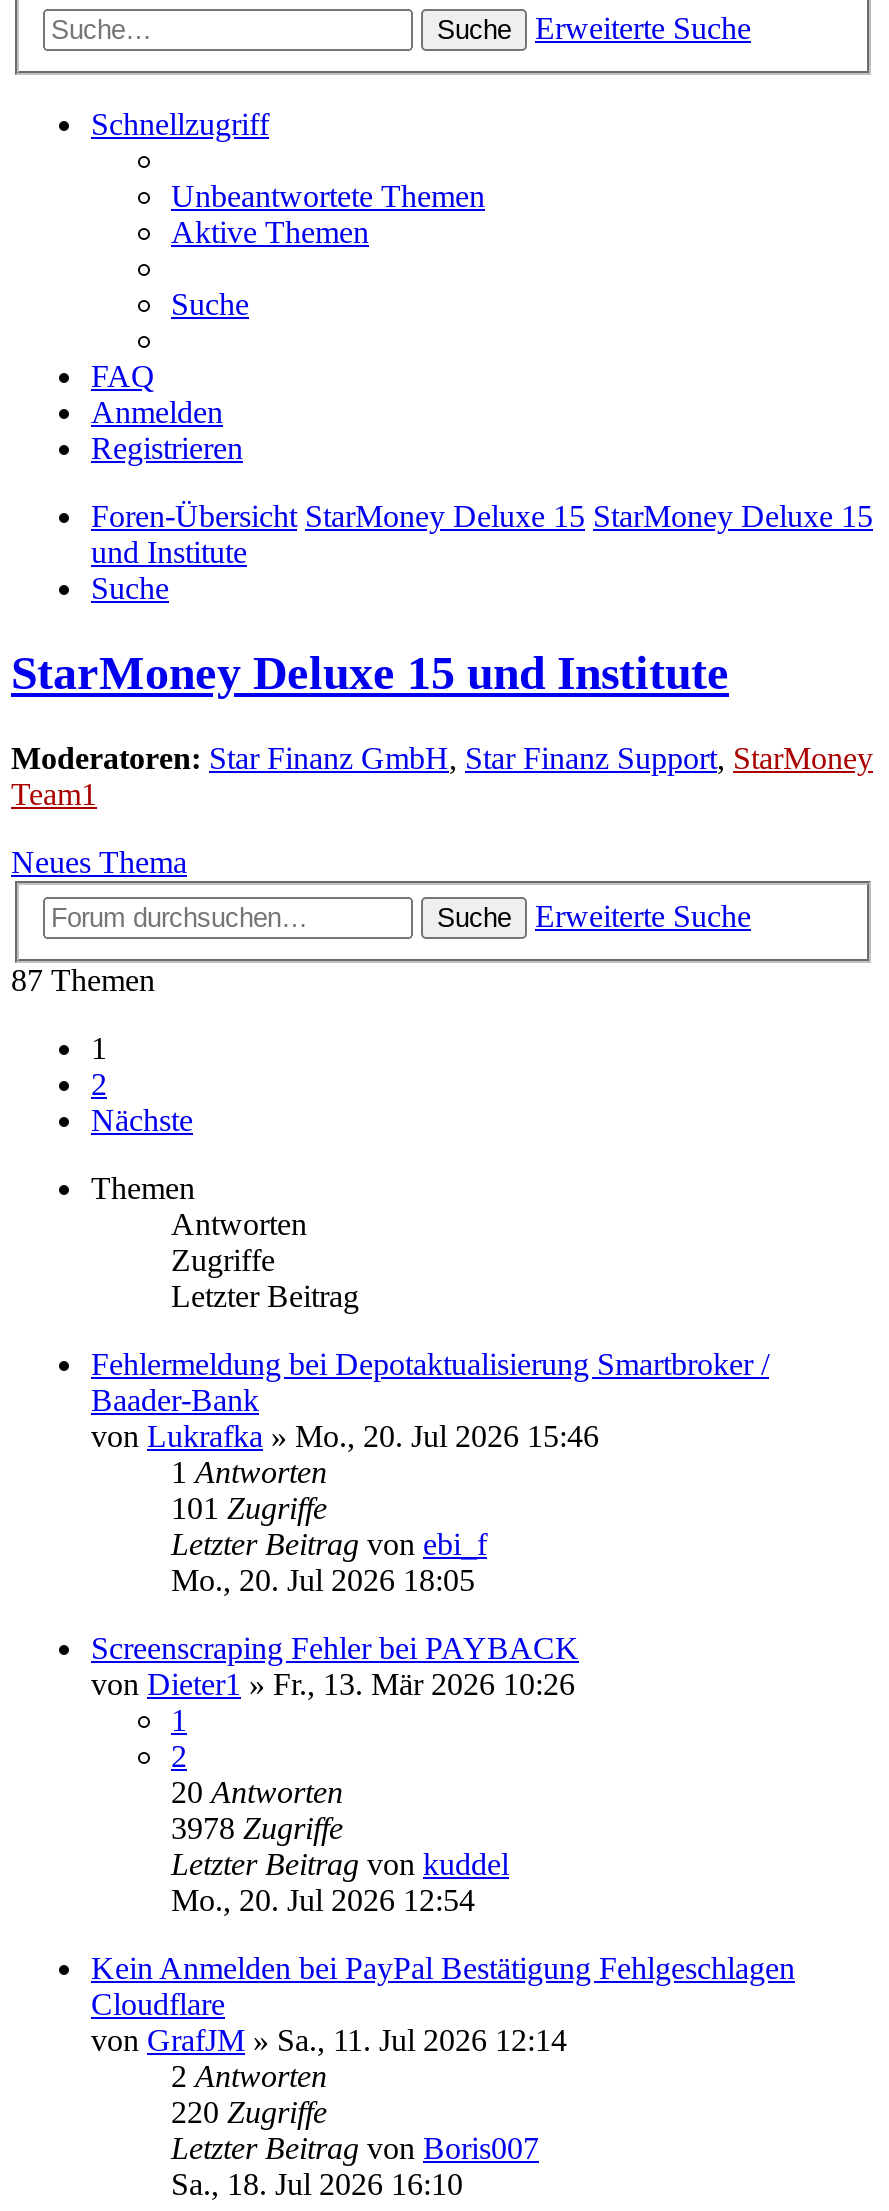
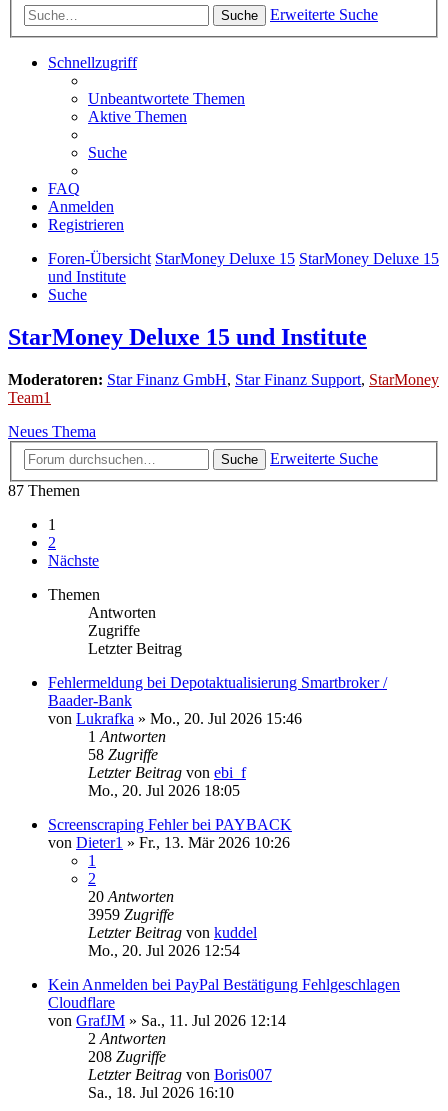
- 101 Zugriffe
+ 58 Zugriffe

- 3978 Zugriffe
+ 3959 Zugriffe

- 220 Zugriffe
+ 208 Zugriffe
